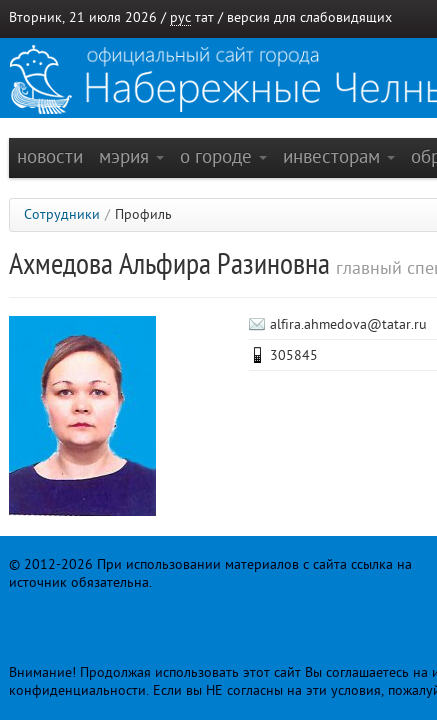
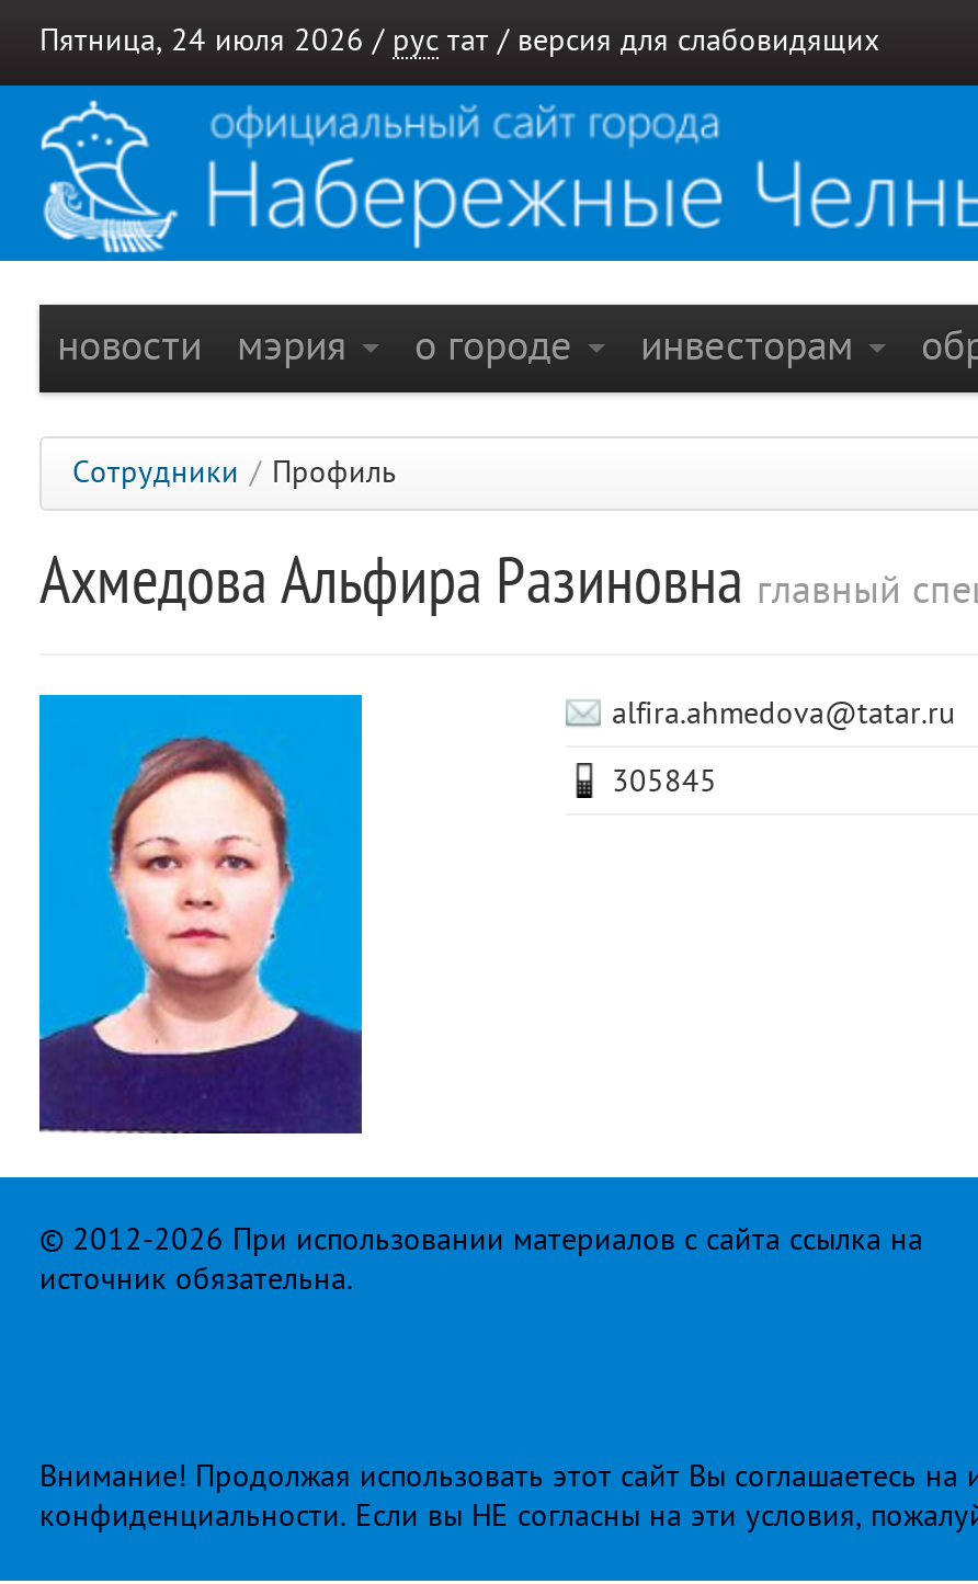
- Вторник, 21 июля 2026 / рус тат / версия для слабовидящих
+ Пятница, 24 июля 2026 / рус тат / версия для слабовидящих
